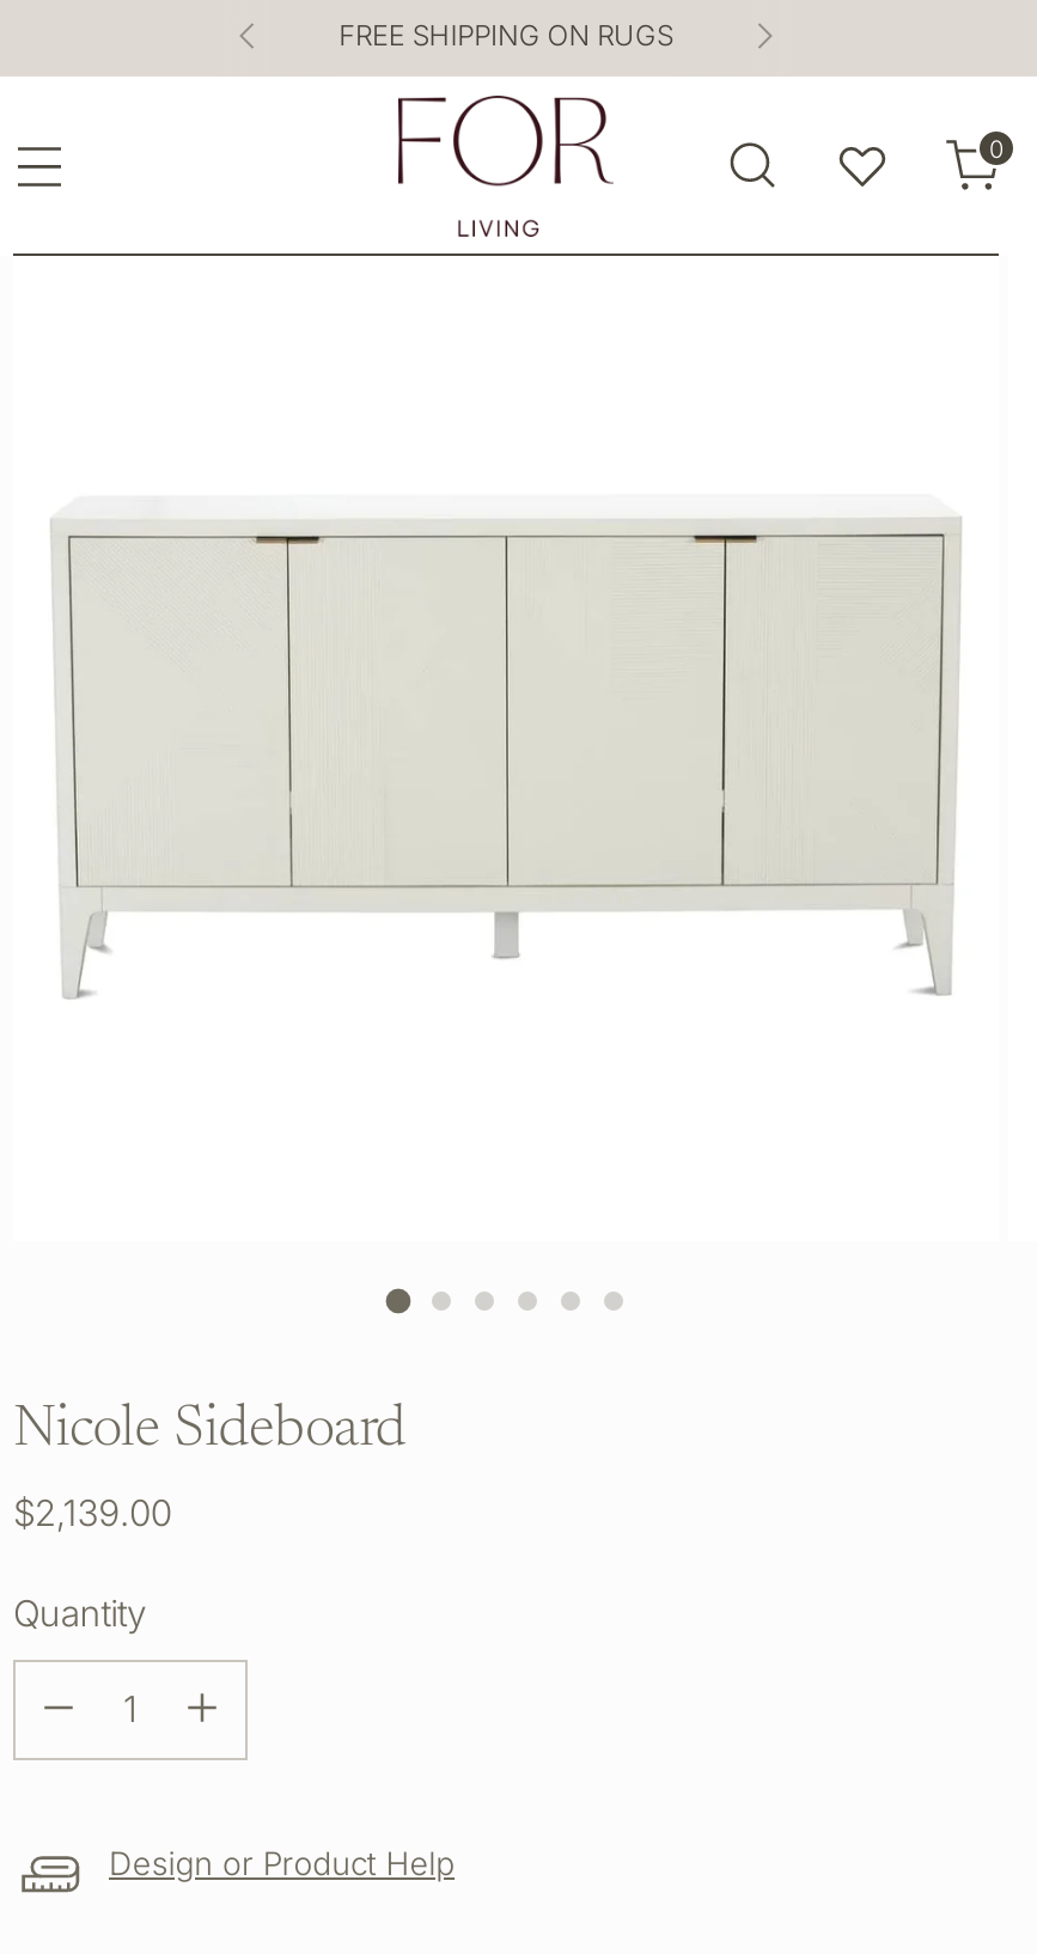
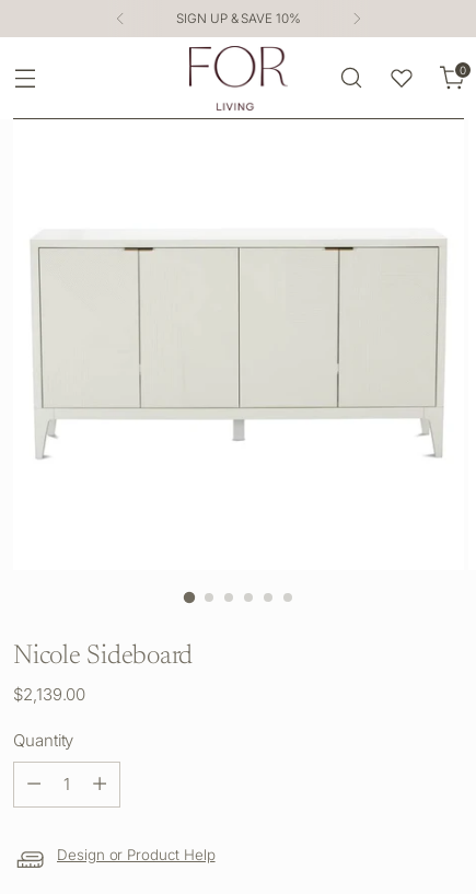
- FREE SHIPPING ON RUGS
+ SIGN UP & SAVE 10%
